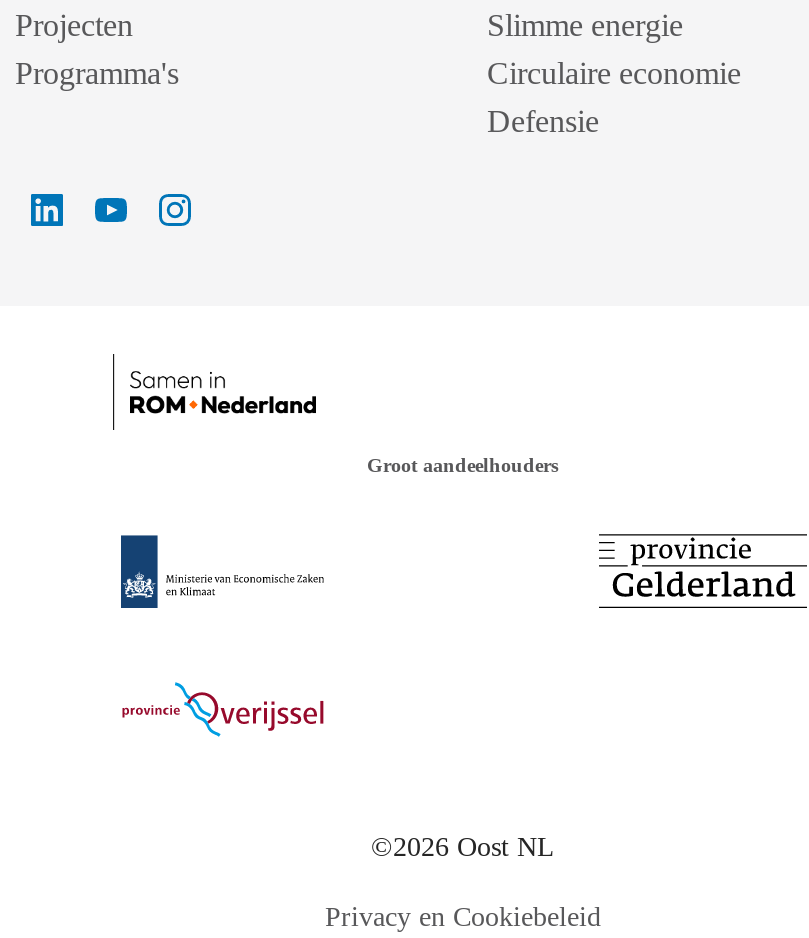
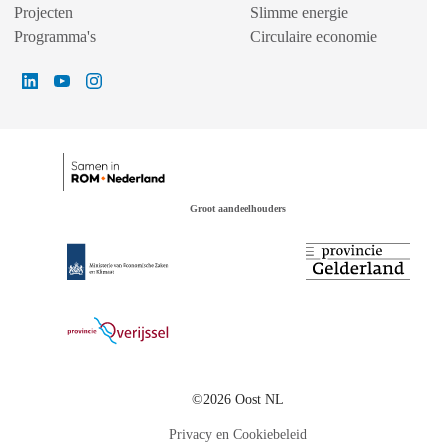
- Defensie
